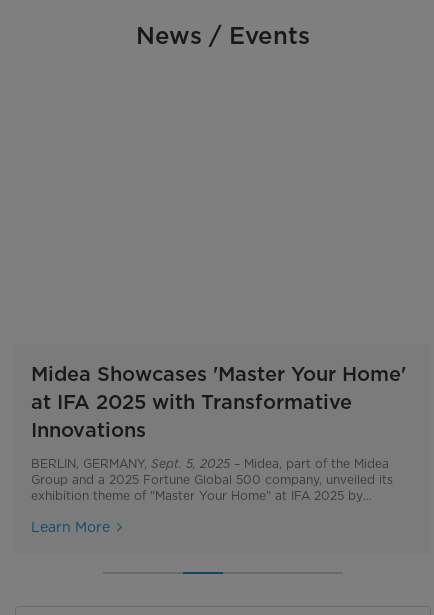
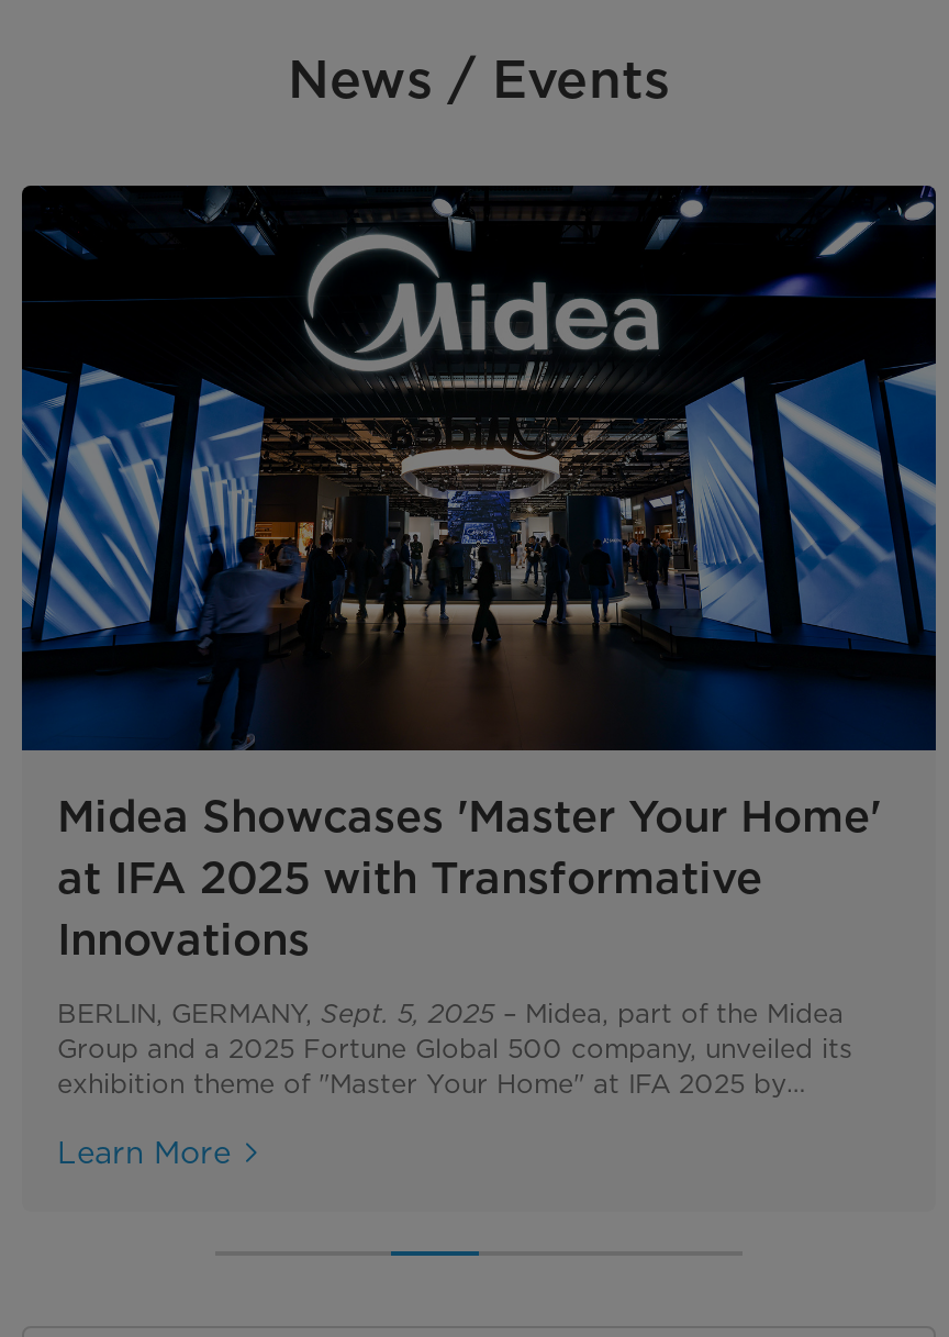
+ [image]
